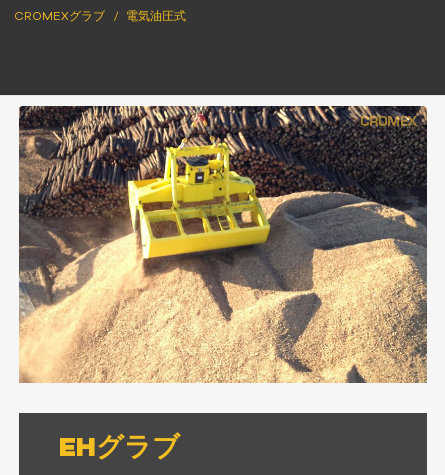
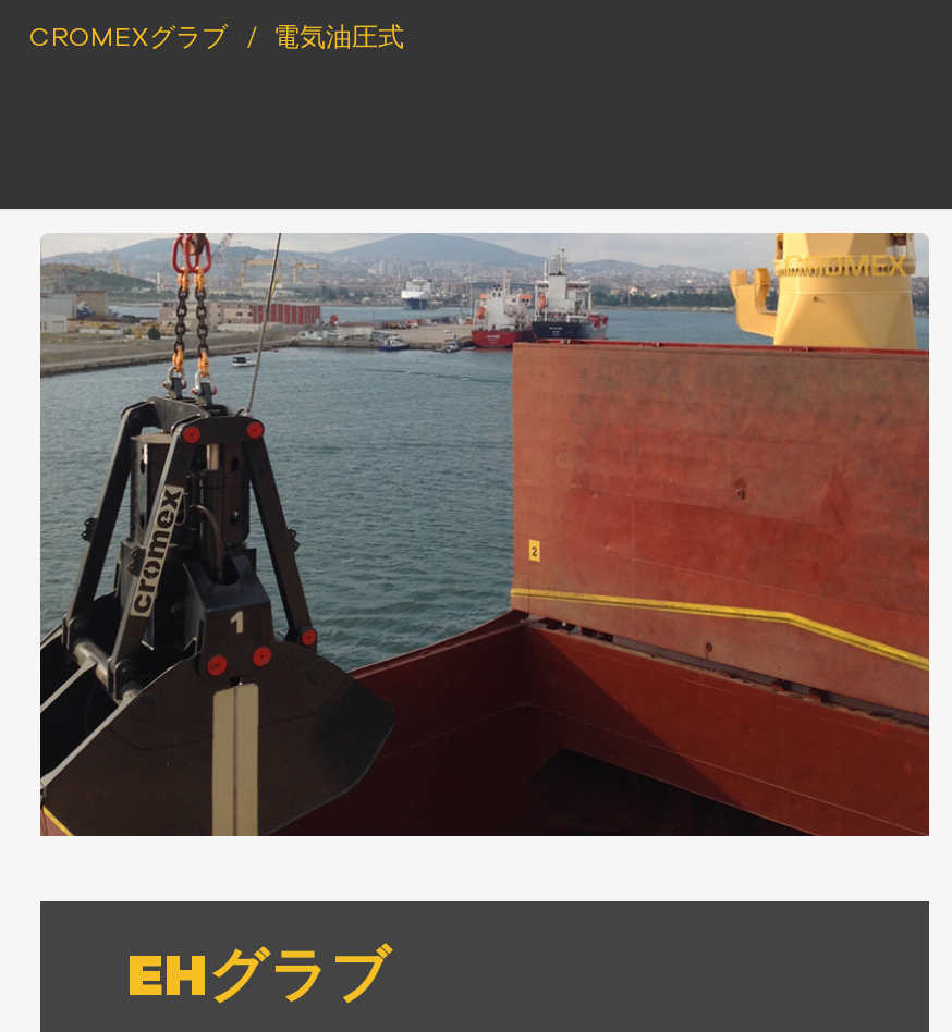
- [image]
+ [image]
